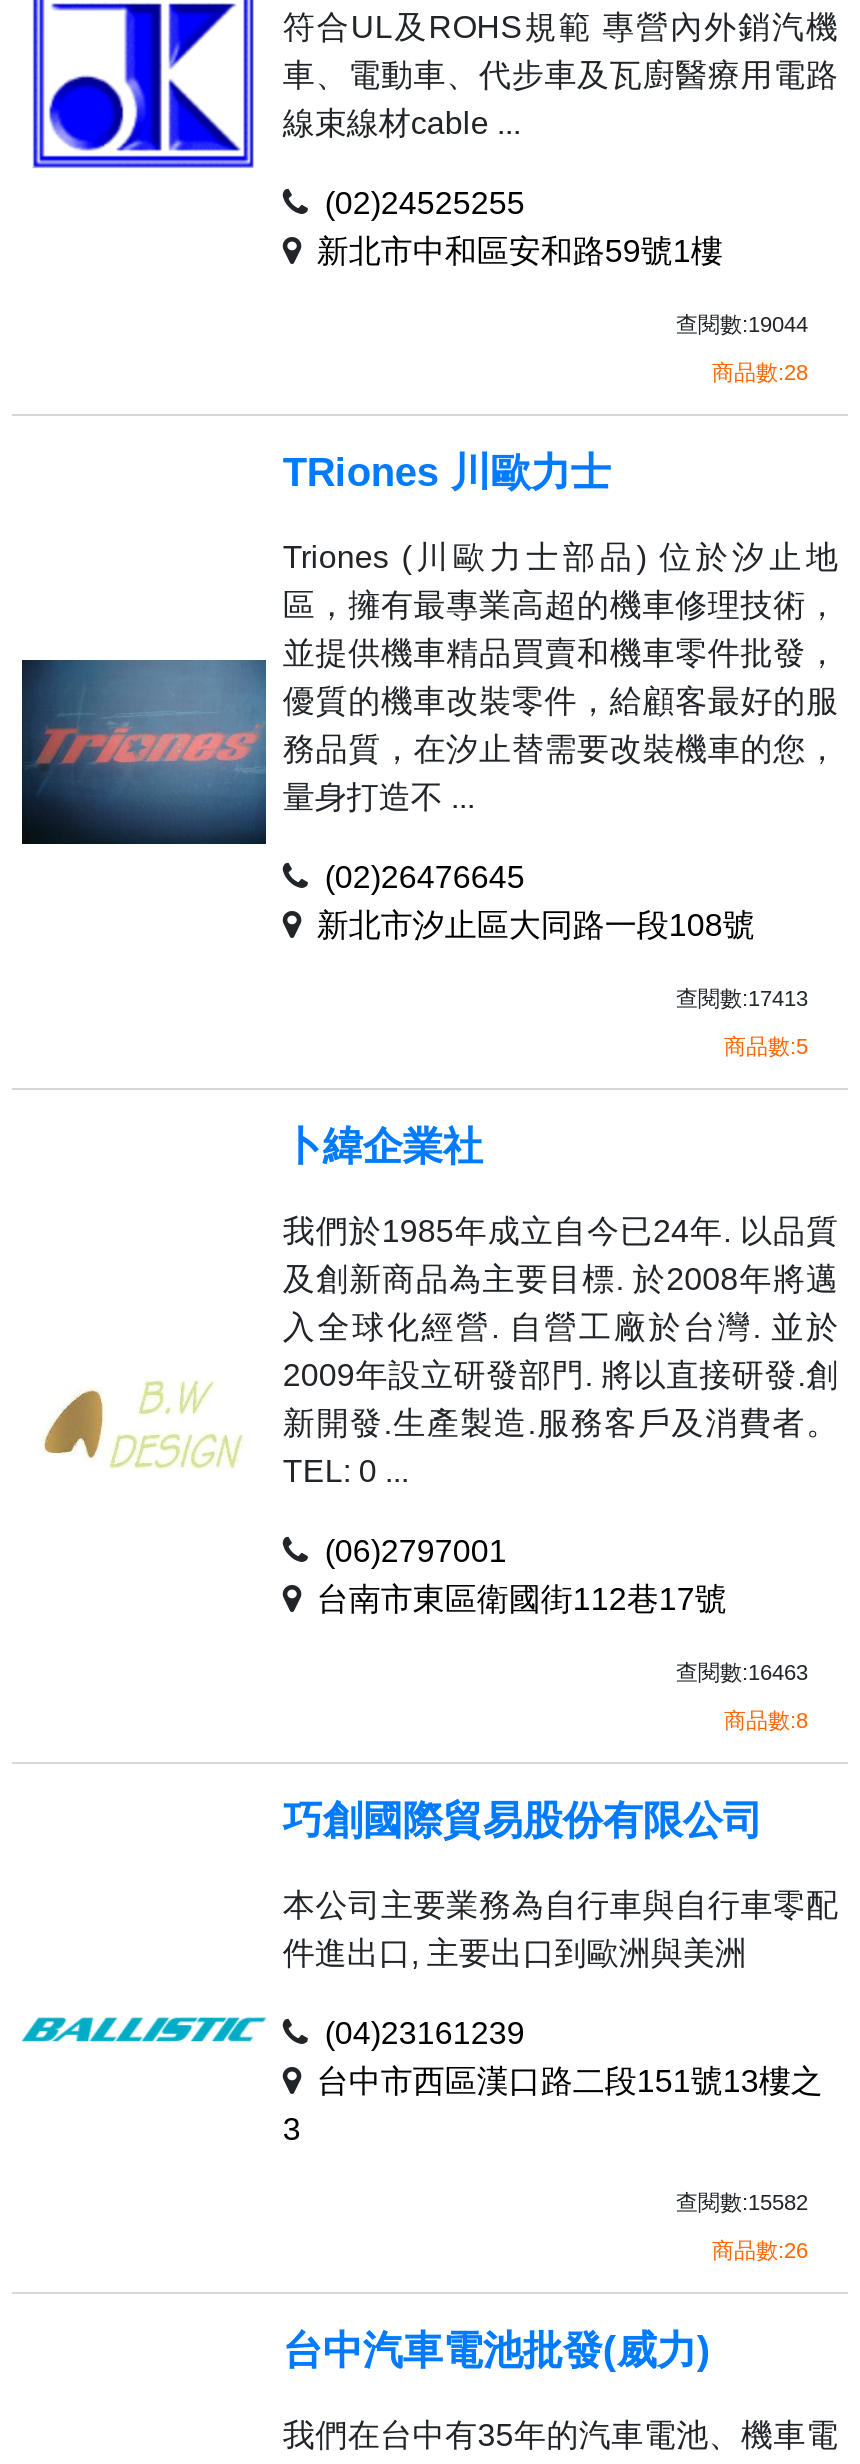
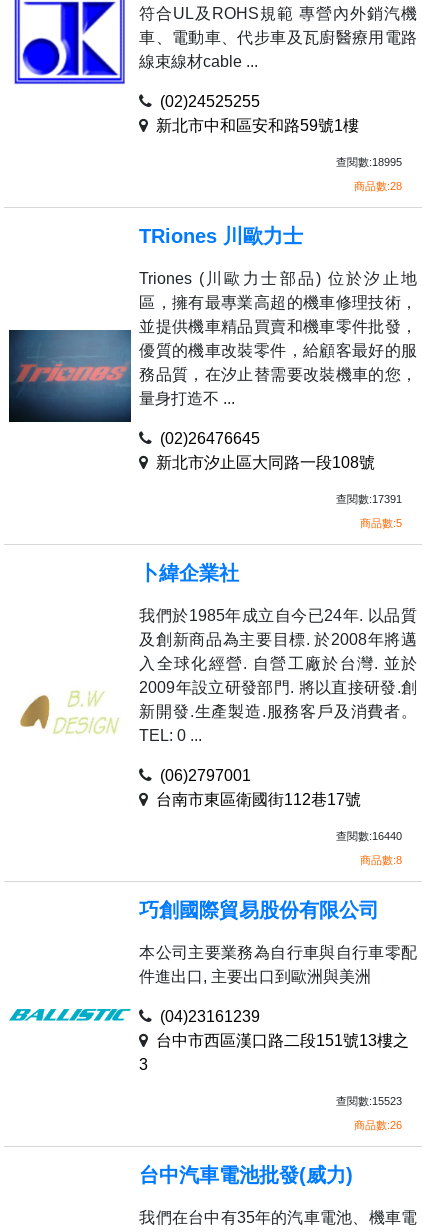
- 查閱數:19044
+ 查閱數:18995

- 查閱數:17413
+ 查閱數:17391

- 查閱數:16463
+ 查閱數:16440

- 查閱數:15582
+ 查閱數:15523
